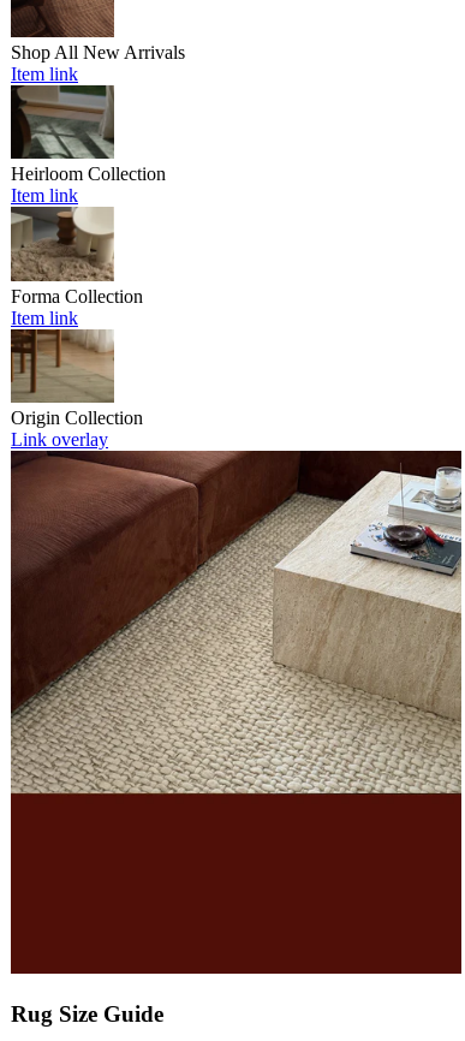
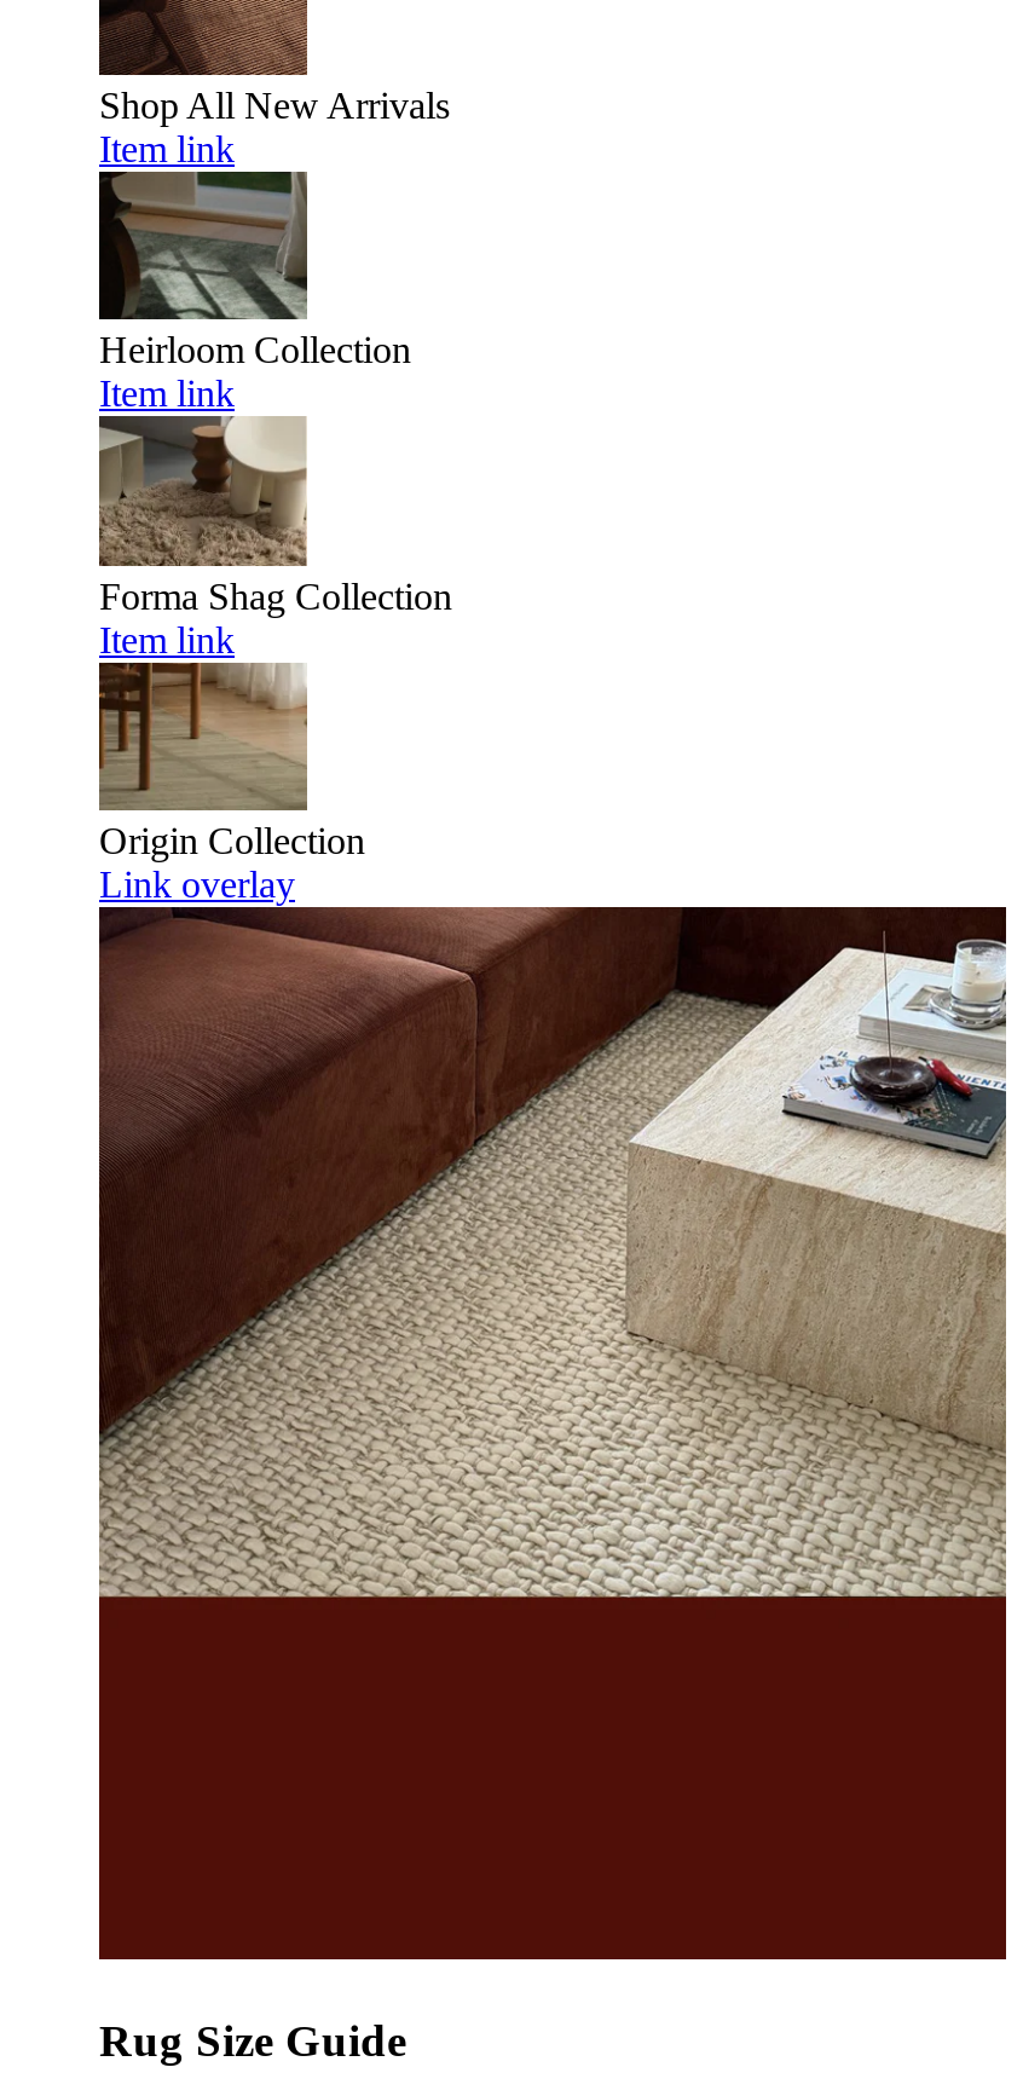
- Forma Collection
+ Forma Shag Collection
